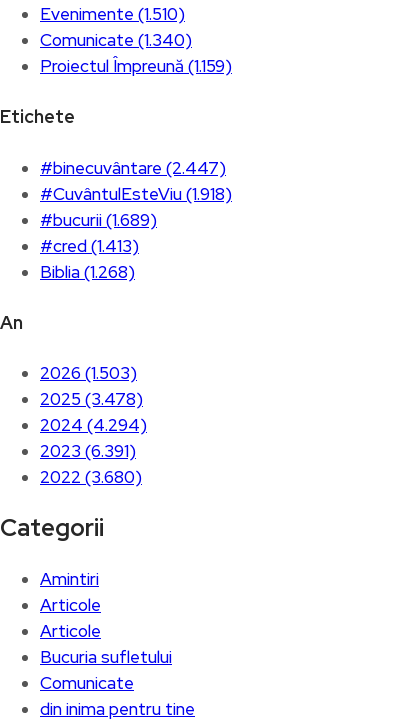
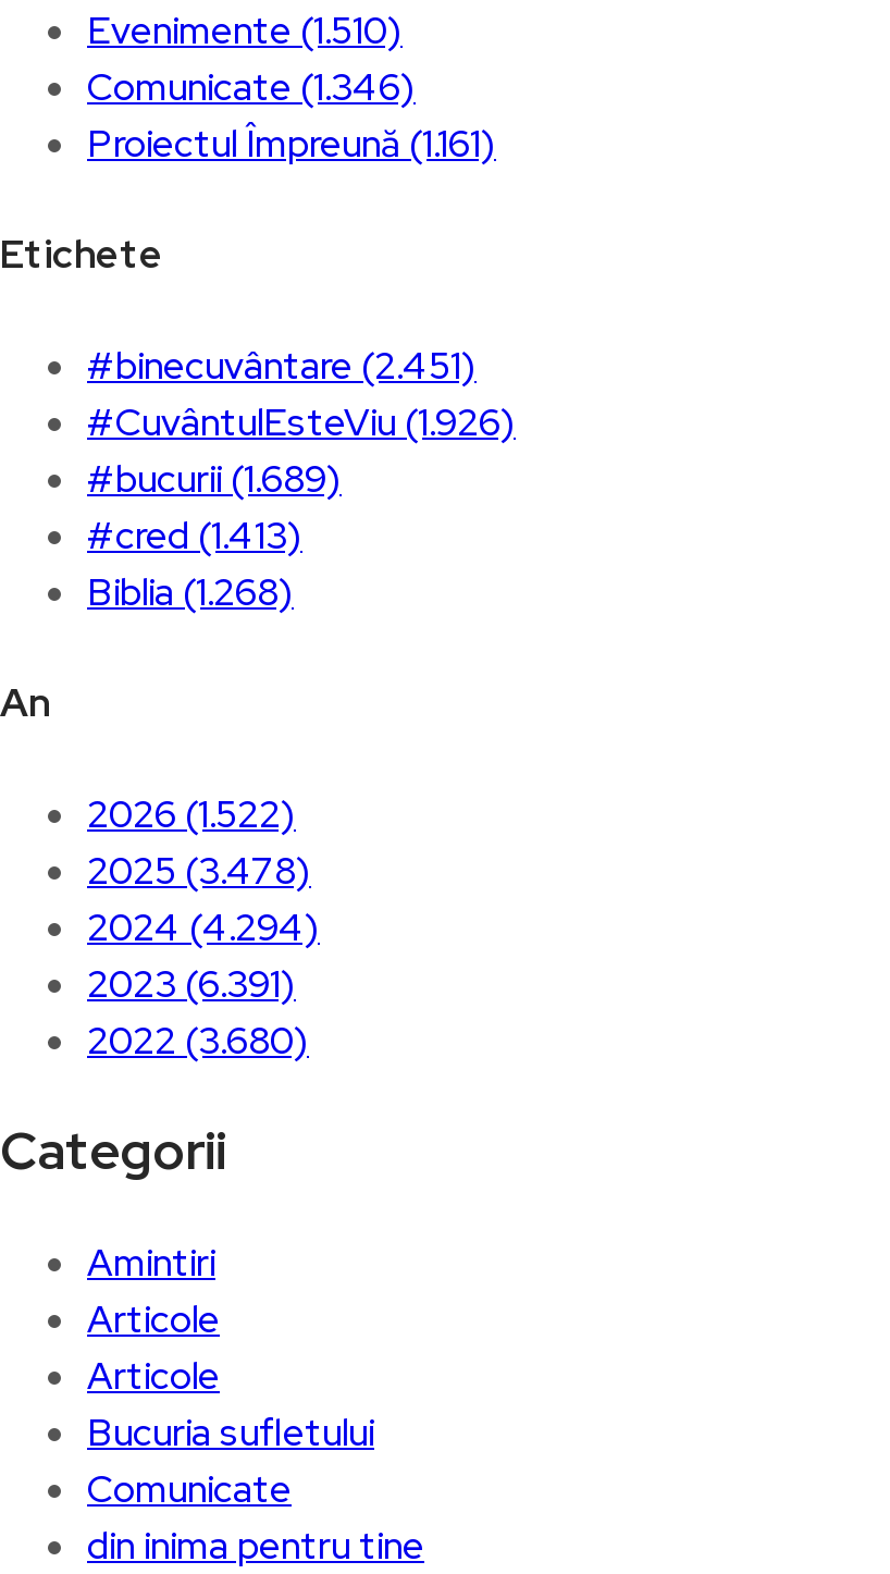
- Comunicate (1.340)
+ Comunicate (1.346)

- Proiectul Împreună (1.159)
+ Proiectul Împreună (1.161)

- #binecuvântare (2.447)
+ #binecuvântare (2.451)

- #CuvântulEsteViu (1.918)
+ #CuvântulEsteViu (1.926)

- 2026 (1.503)
+ 2026 (1.522)
